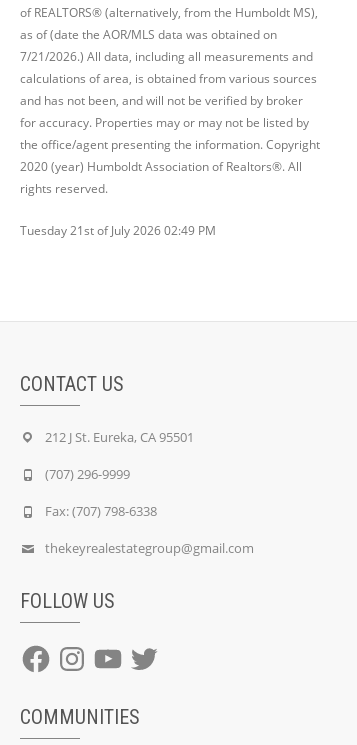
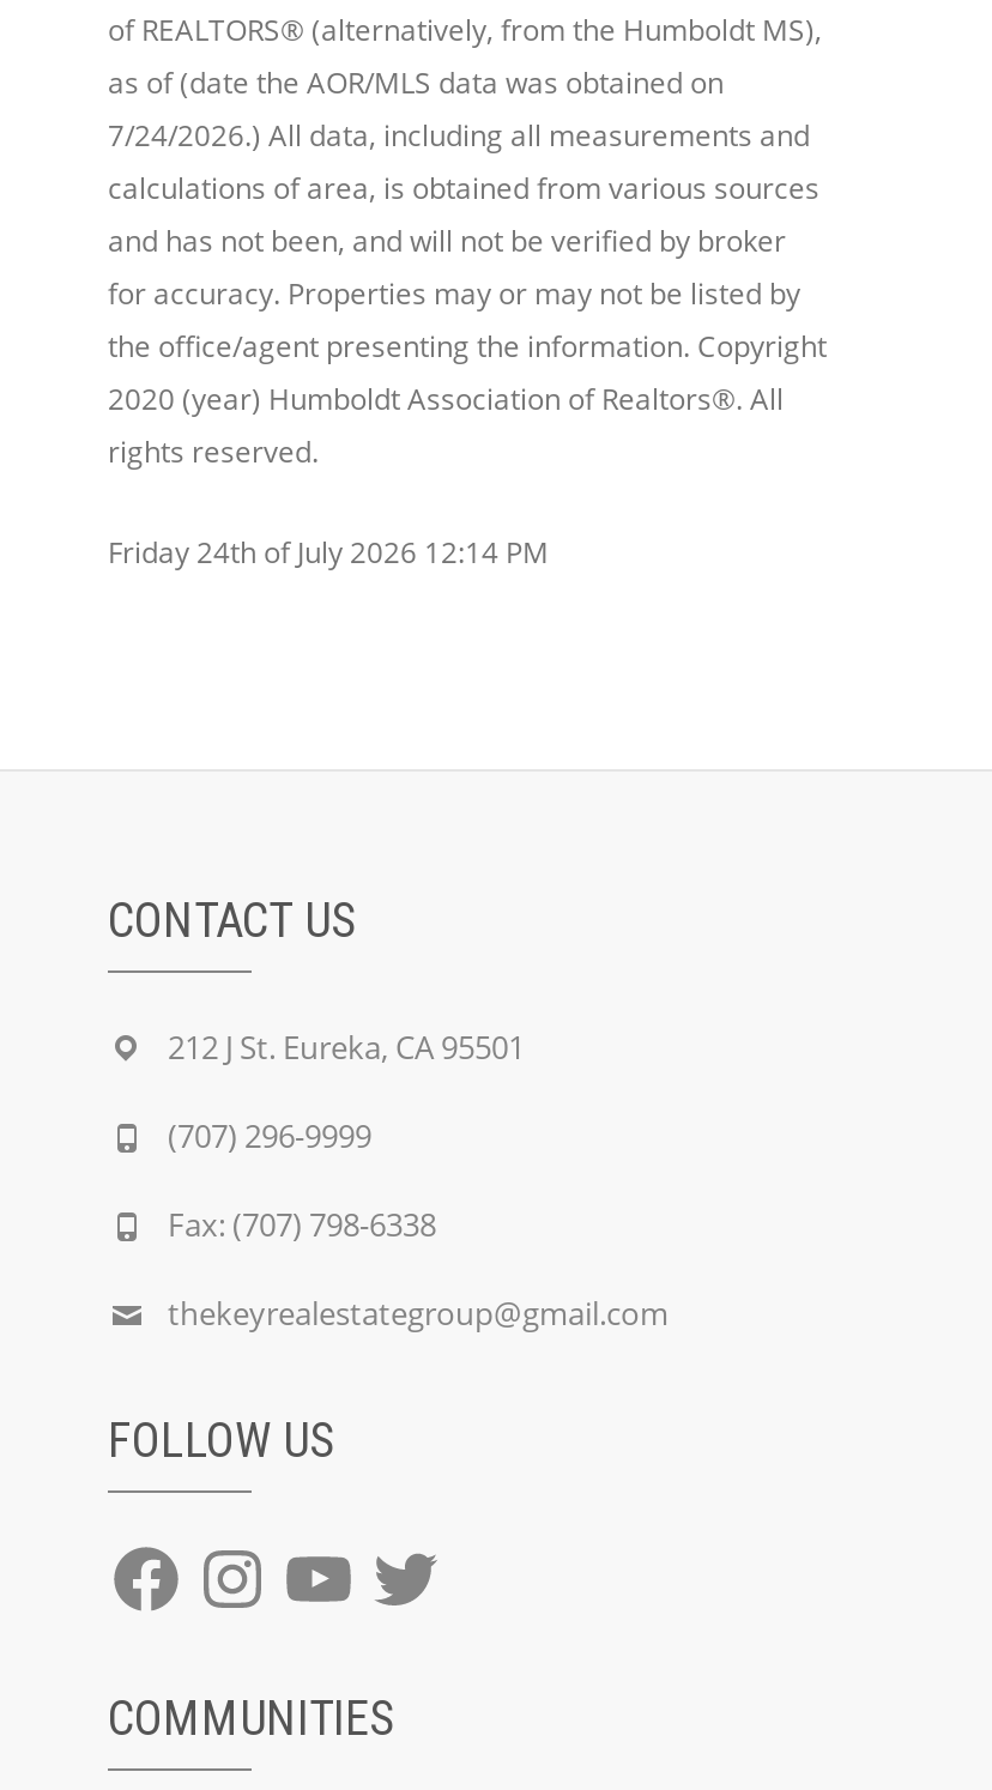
- 7/21/2026.) All data, including all measurements and
+ 7/24/2026.) All data, including all measurements and

- Tuesday 21st of July 2026 02:49 PM
+ Friday 24th of July 2026 12:14 PM
